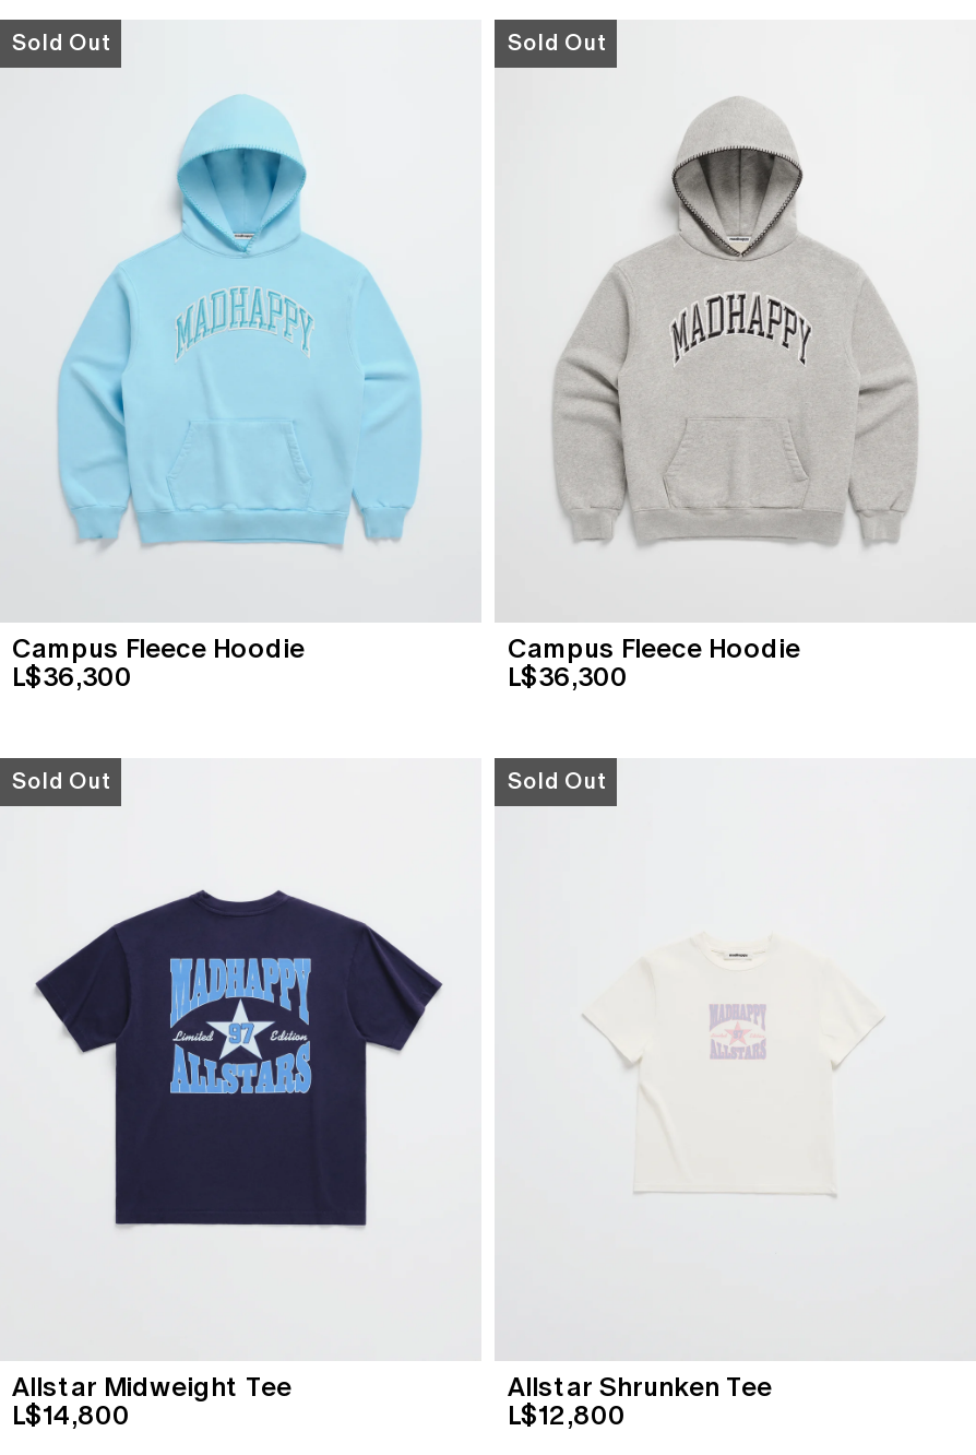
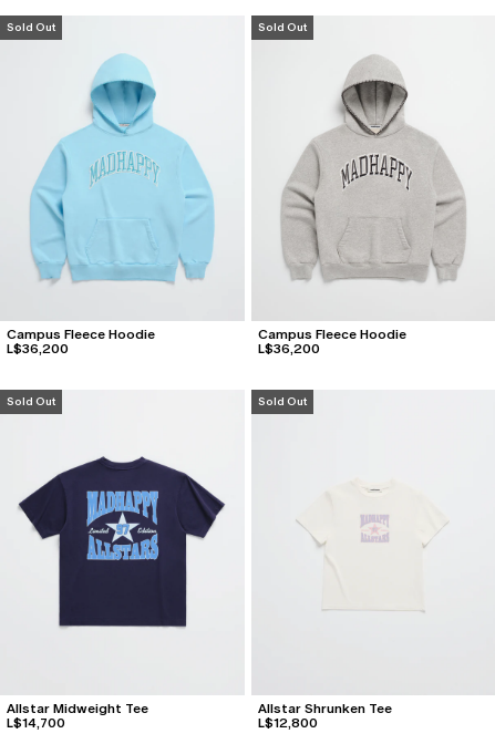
- L$36,300
+ L$36,200

- L$36,300
+ L$36,200

- L$14,800
+ L$14,700
